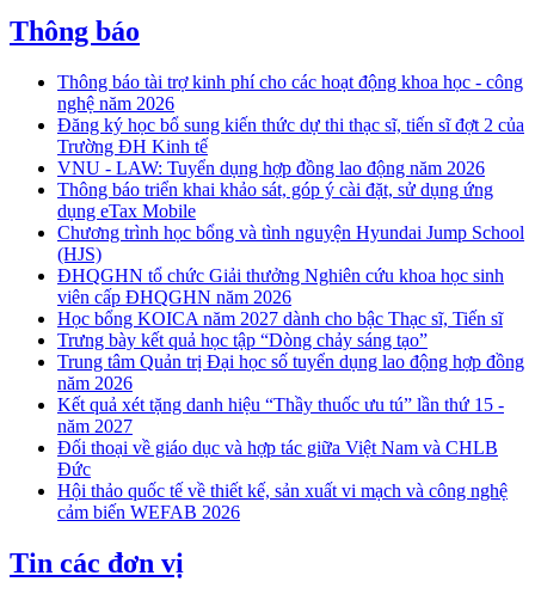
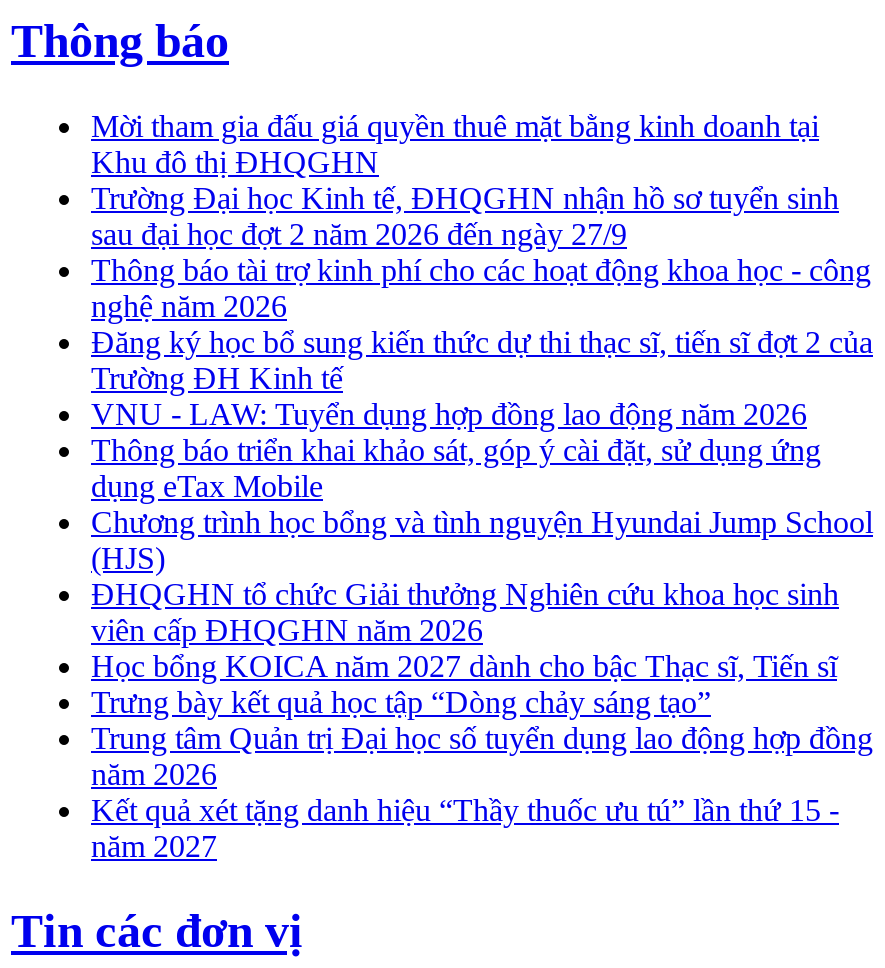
+ Mời tham gia đấu giá quyền thuê mặt bằng kinh doanh tại
+ Khu đô thị ĐHQGHN
+ Trường Đại học Kinh tế, ĐHQGHN nhận hồ sơ tuyển sinh
+ sau đại học đợt 2 năm 2026 đến ngày 27/9

moved down: Thông báo tài trợ kinh phí cho các hoạt động khoa học - công | nghệ năm 2026 | Đăng ký học bổ sung kiến thức dự thi thạc sĩ, tiến sĩ đợt 2 của | ... | Kết quả xét tặng danh hiệu “Thầy thuốc ưu tú” lần thứ 15 - | năm 2027

- Đối thoại về giáo dục và hợp tác giữa Việt Nam và CHLB
- Đức
- Hội thảo quốc tế về thiết kế, sản xuất vi mạch và công nghệ
- cảm biến WEFAB 2026
